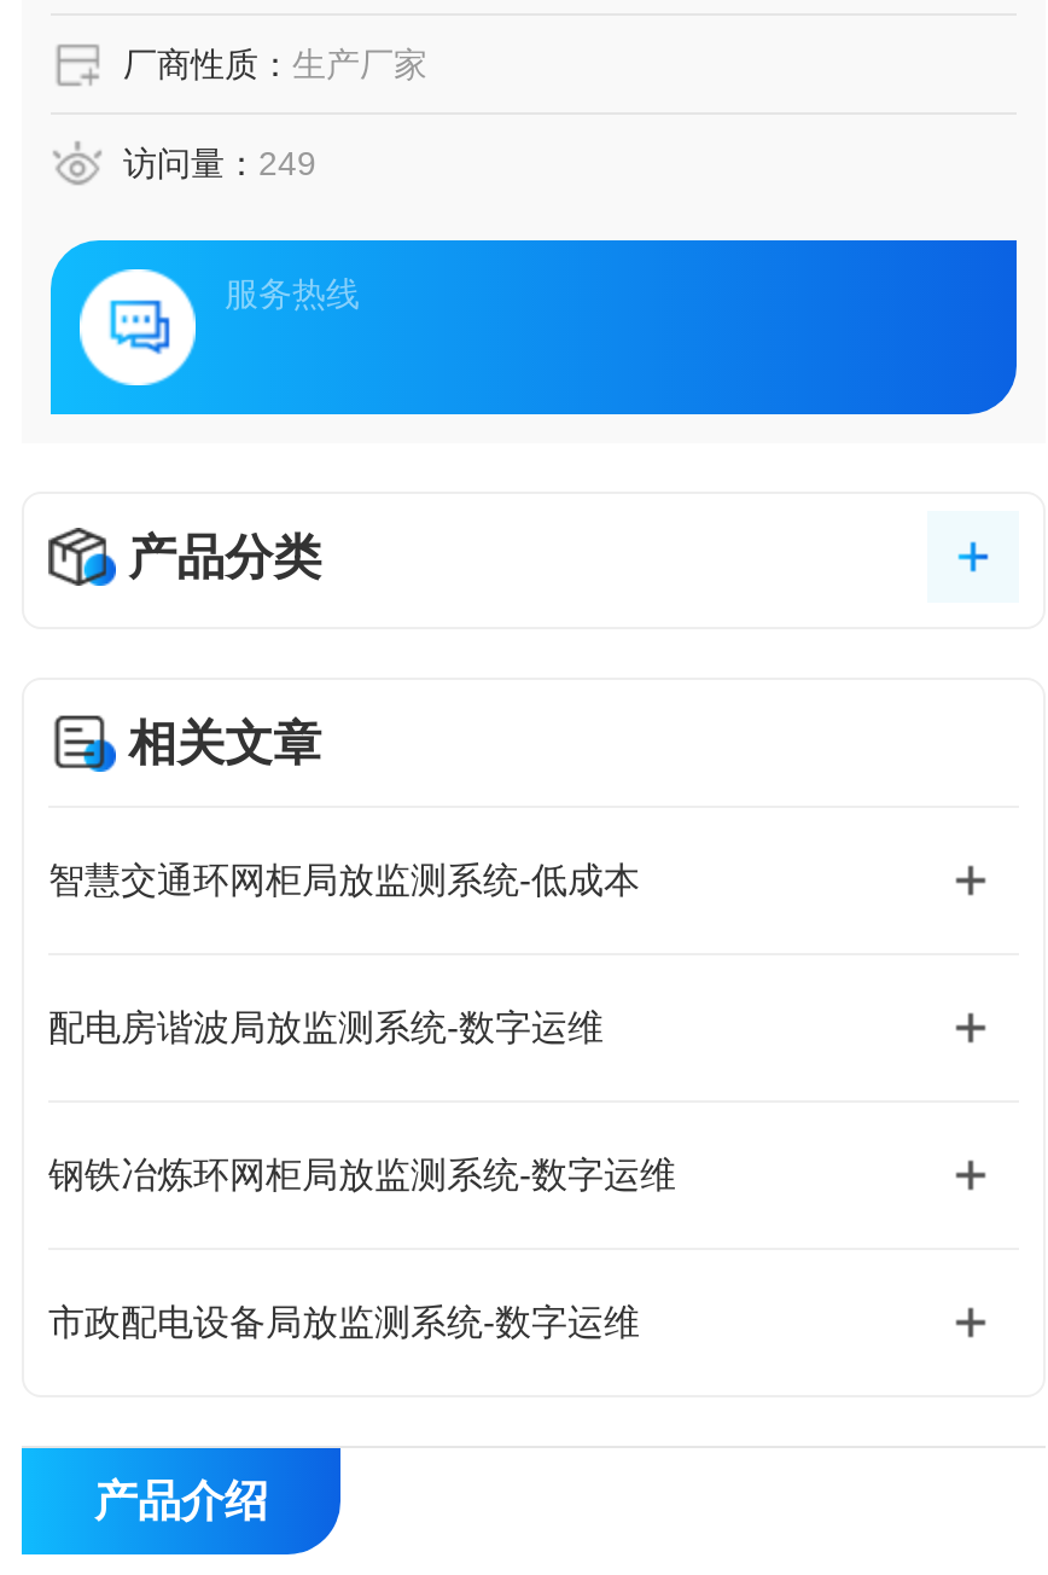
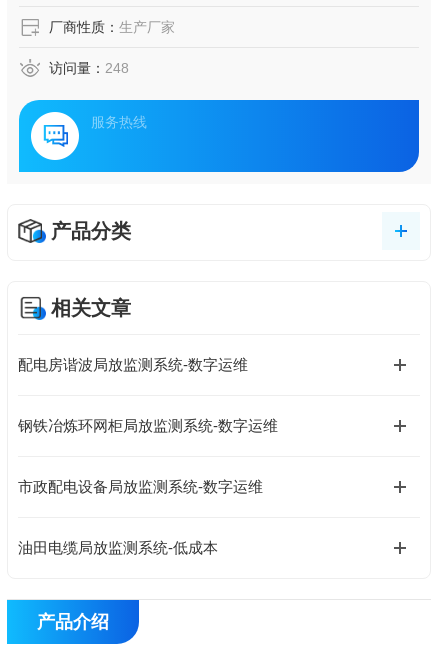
- 访问量：249
+ 访问量：248

- 智慧交通环网柜局放监测系统-低成本

moved up: 配电房谐波局放监测系统-数字运维 | 钢铁冶炼环网柜局放监测系统-数字运维 | 市政配电设备局放监测系统-数字运维

+ 油田电缆局放监测系统-低成本
